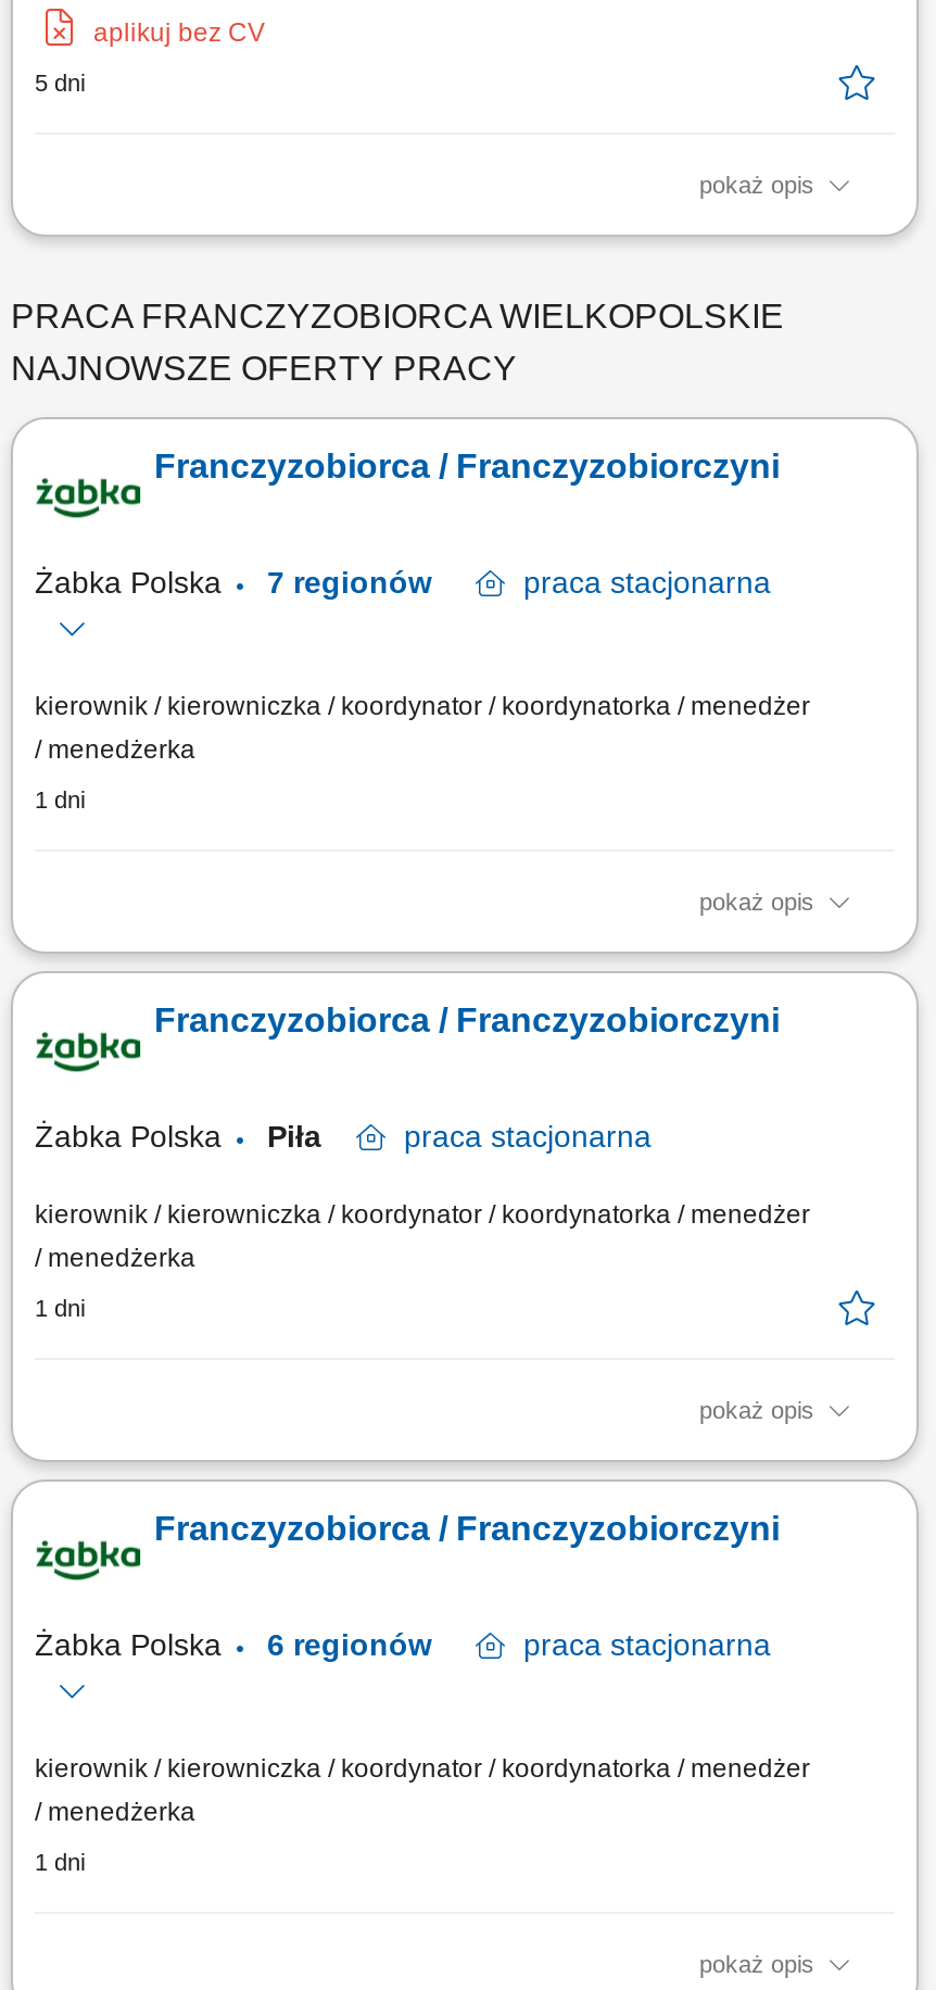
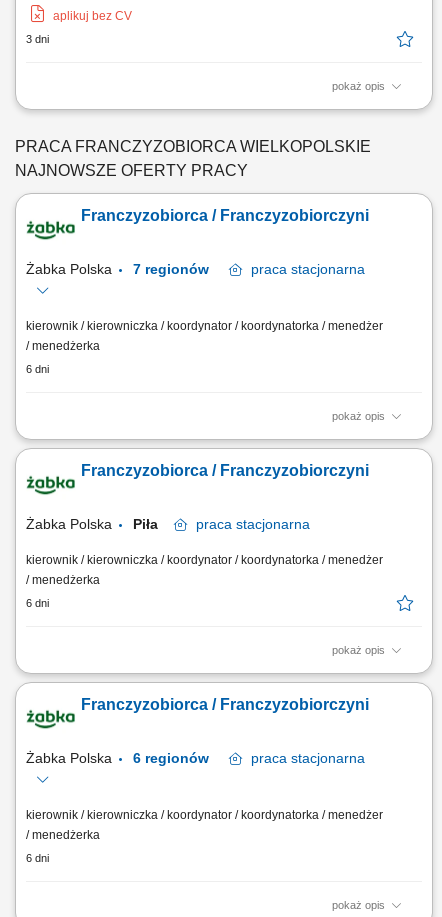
- 5 dni
+ 3 dni

- 1 dni
+ 6 dni

- 1 dni
+ 6 dni

- 1 dni
+ 6 dni
